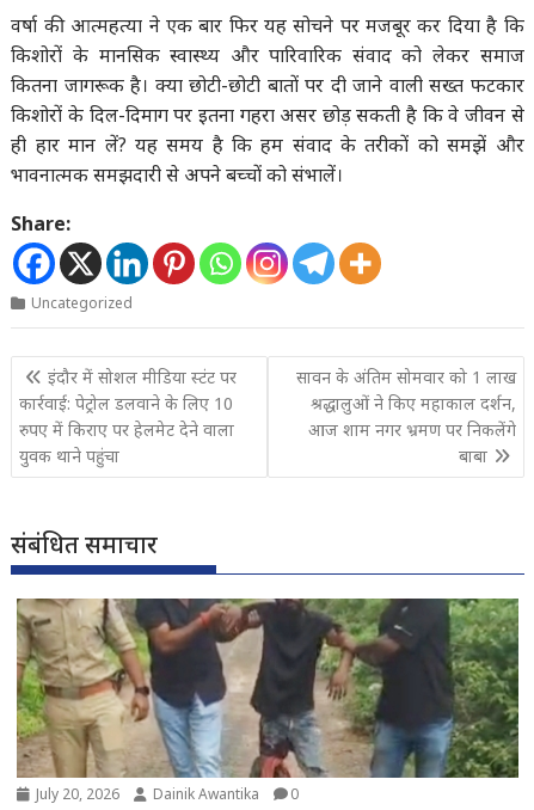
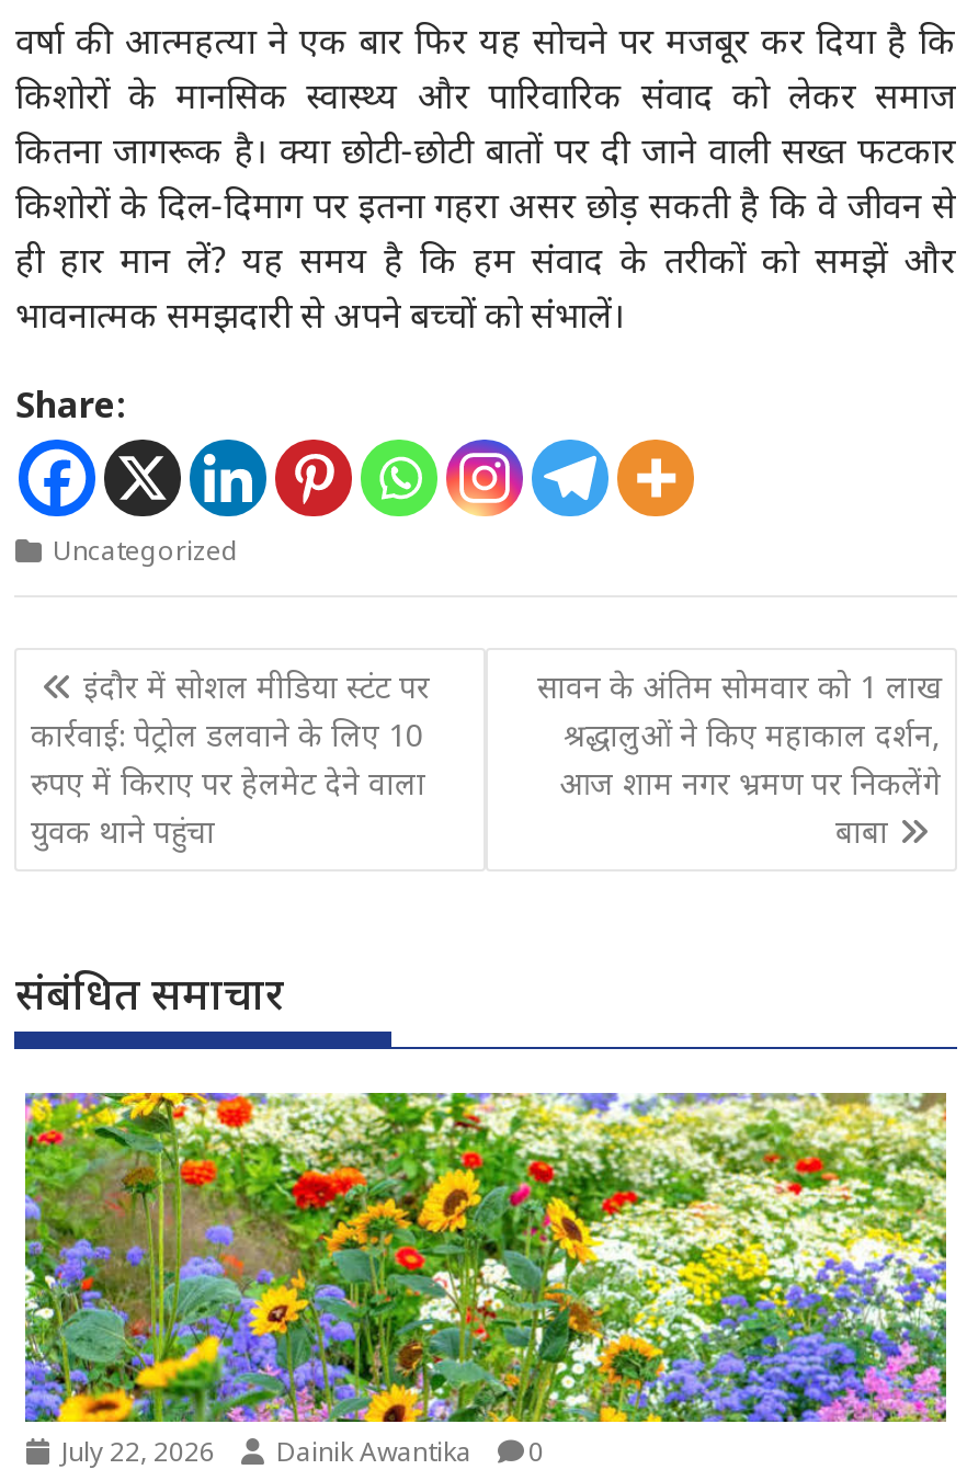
- [image]
- July 20, 2026 Dainik Awantika 0
+ [image]
+ July 22, 2026 Dainik Awantika 0
